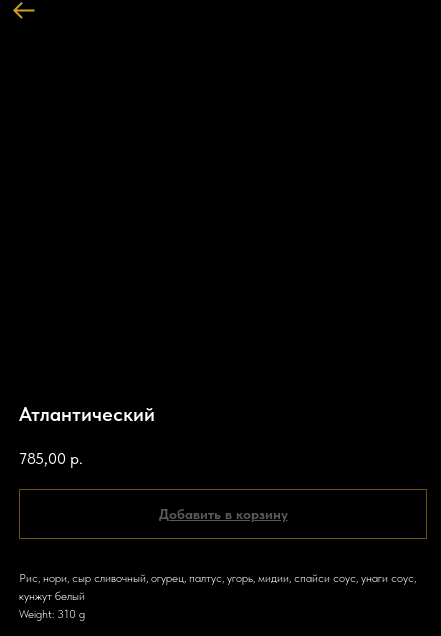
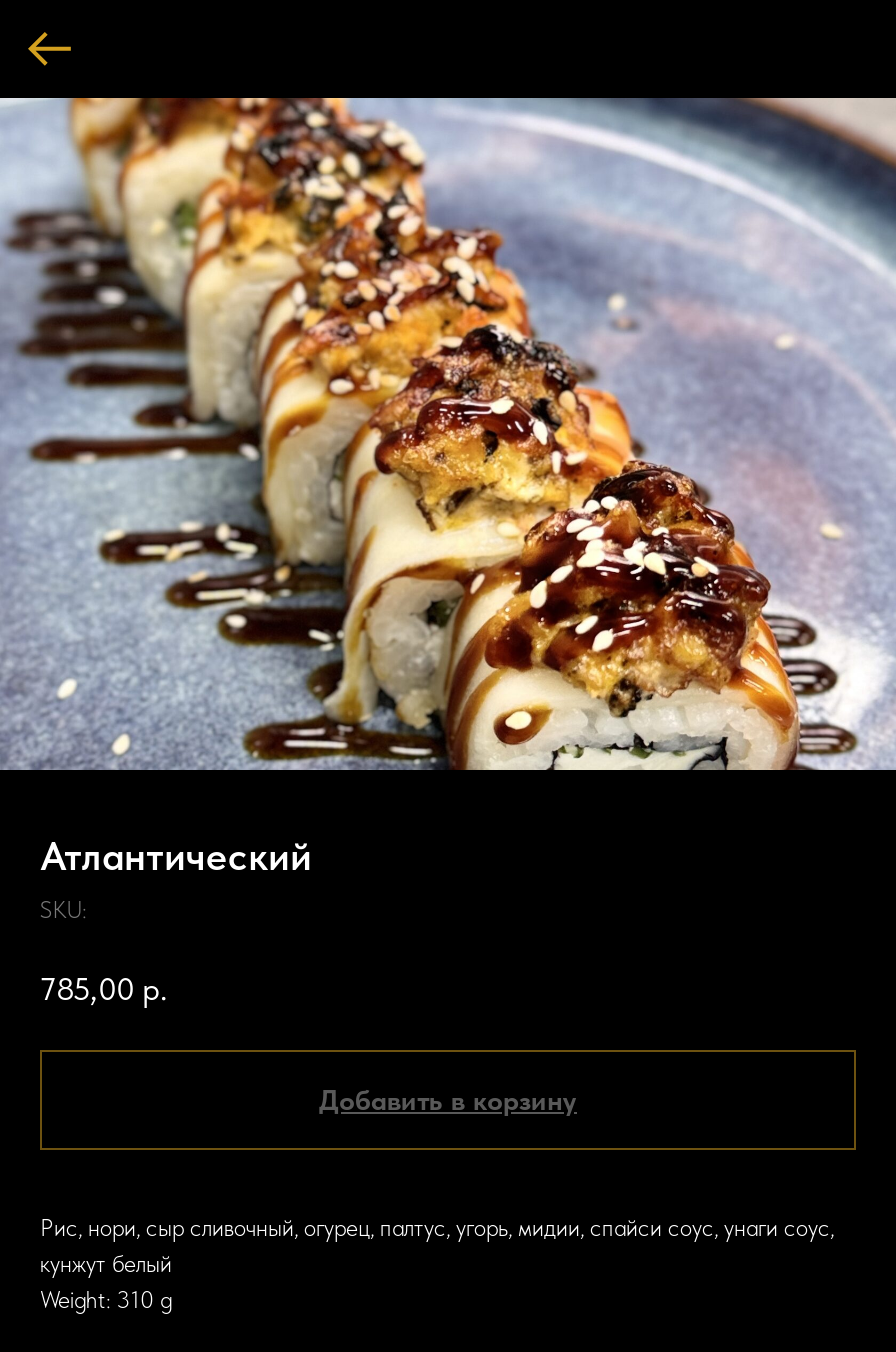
+ [image]

+ SKU:
